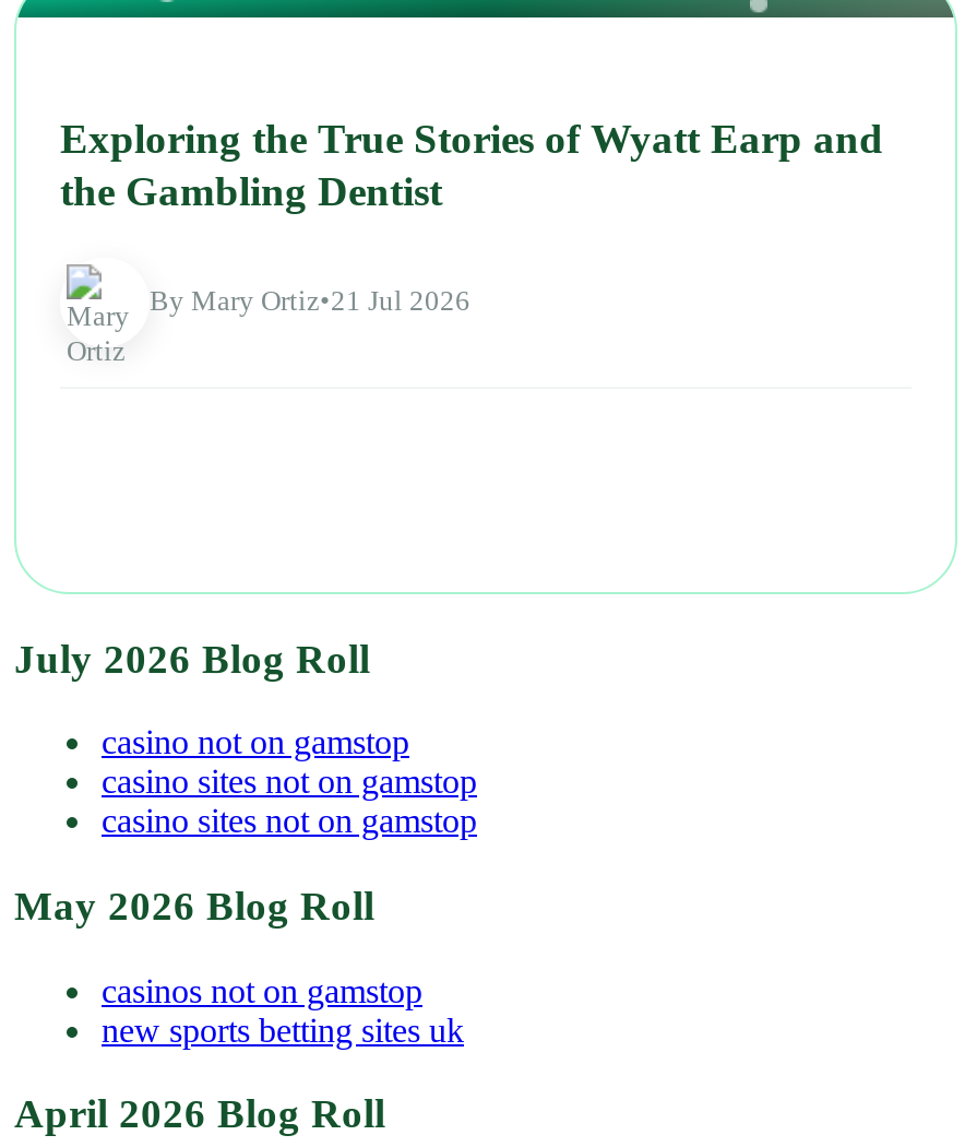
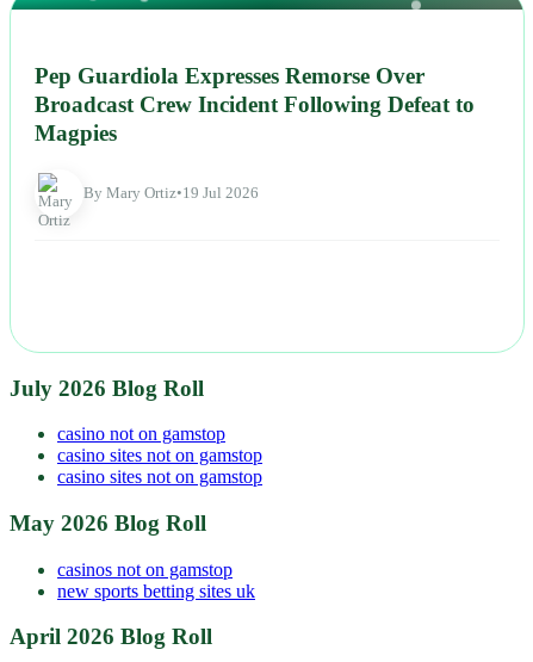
- Exploring the True Stories of Wyatt Earp and
- the Gambling Dentist
+ Pep Guardiola Expresses Remorse Over
+ Broadcast Crew Incident Following Defeat to
+ Magpies

- By Mary Ortiz•21 Jul 2026
+ By Mary Ortiz•19 Jul 2026
